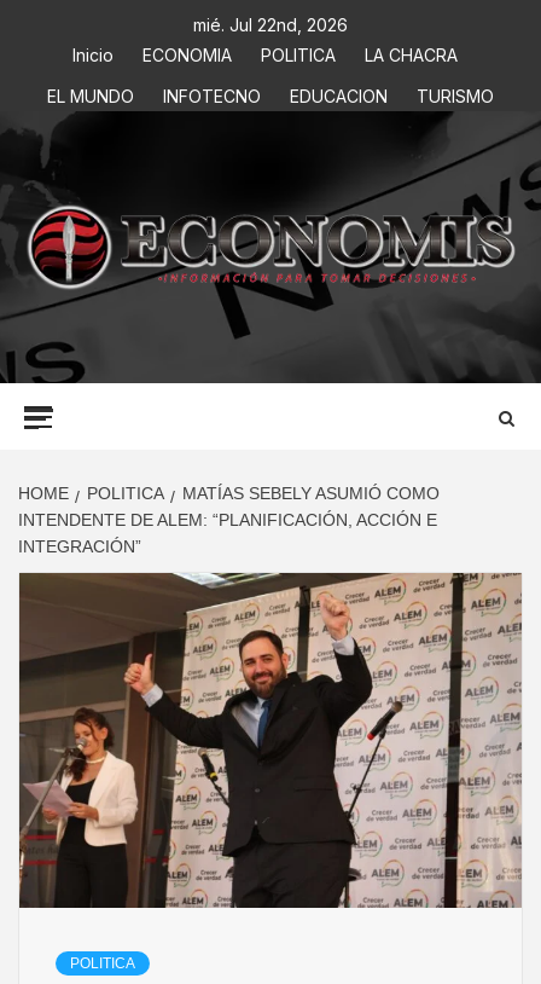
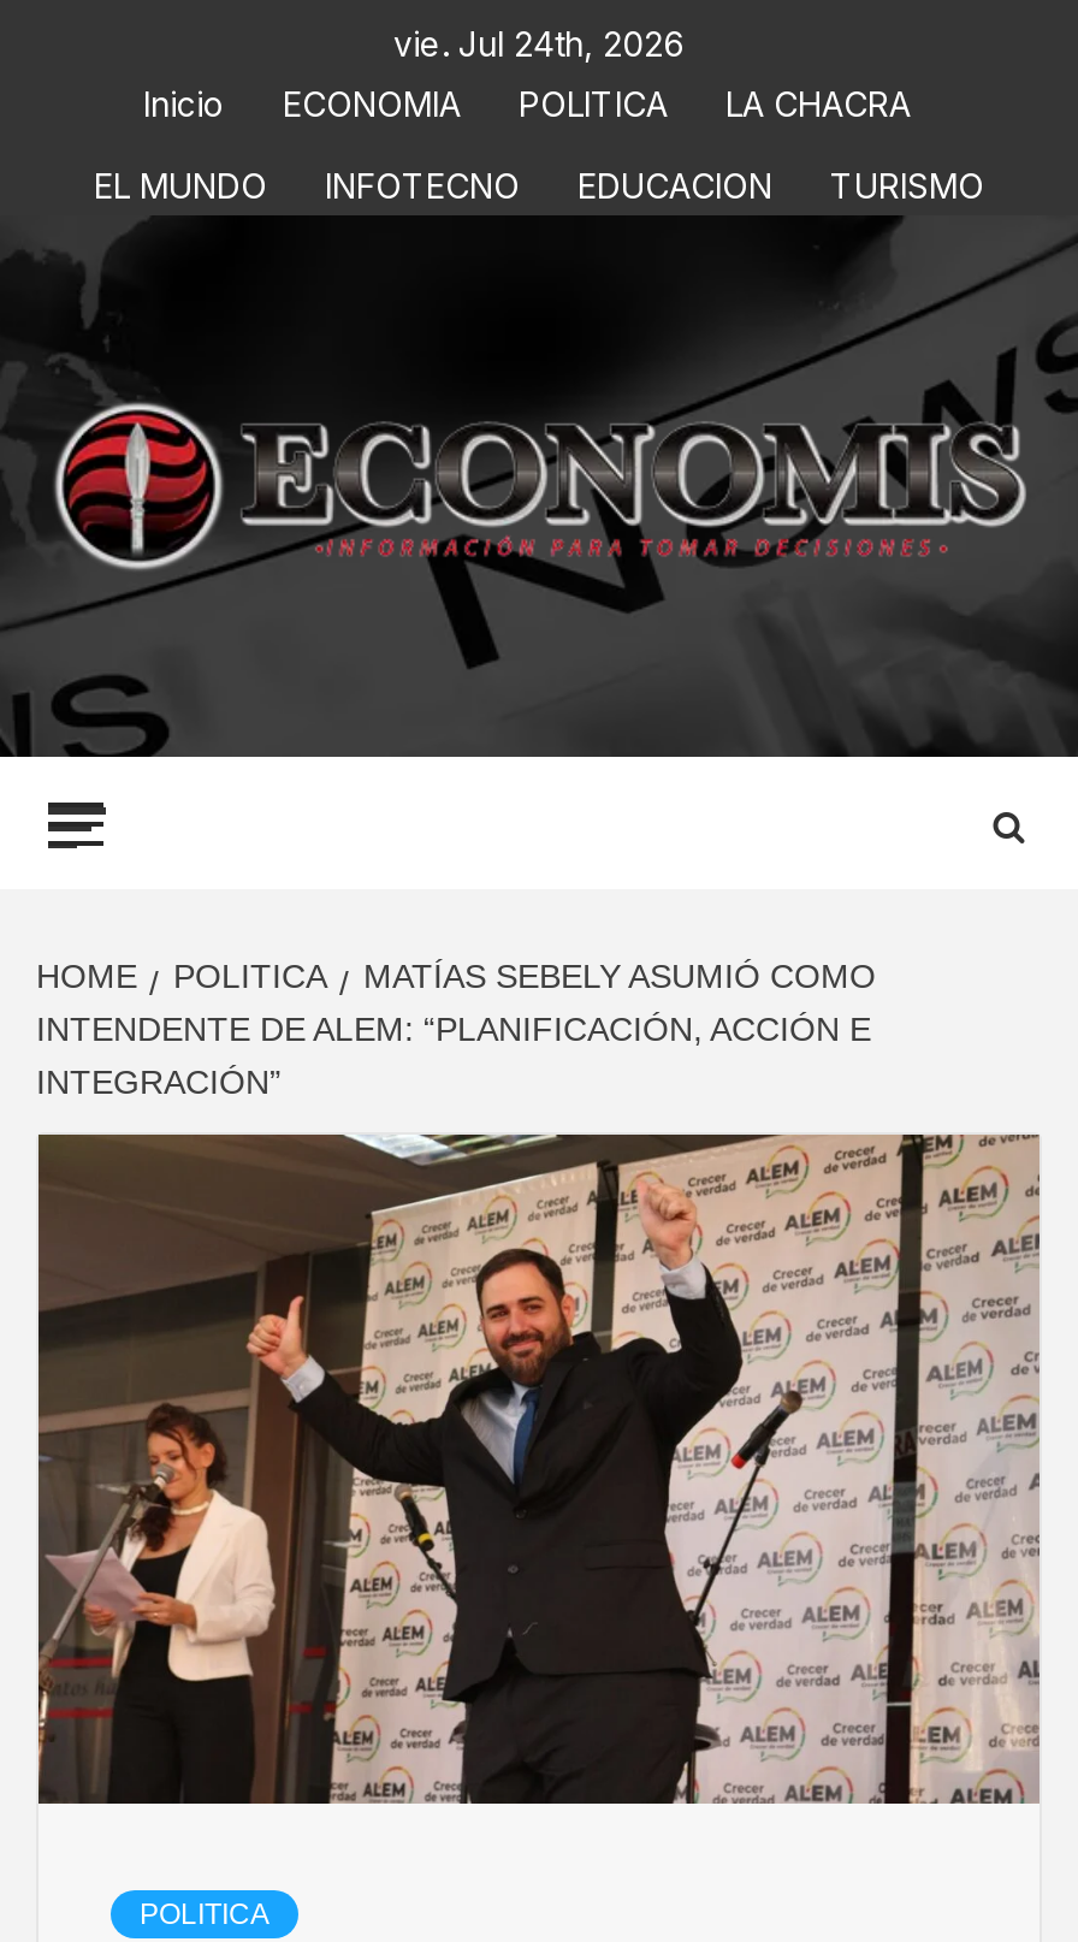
- mié. Jul 22nd, 2026
+ vie. Jul 24th, 2026
